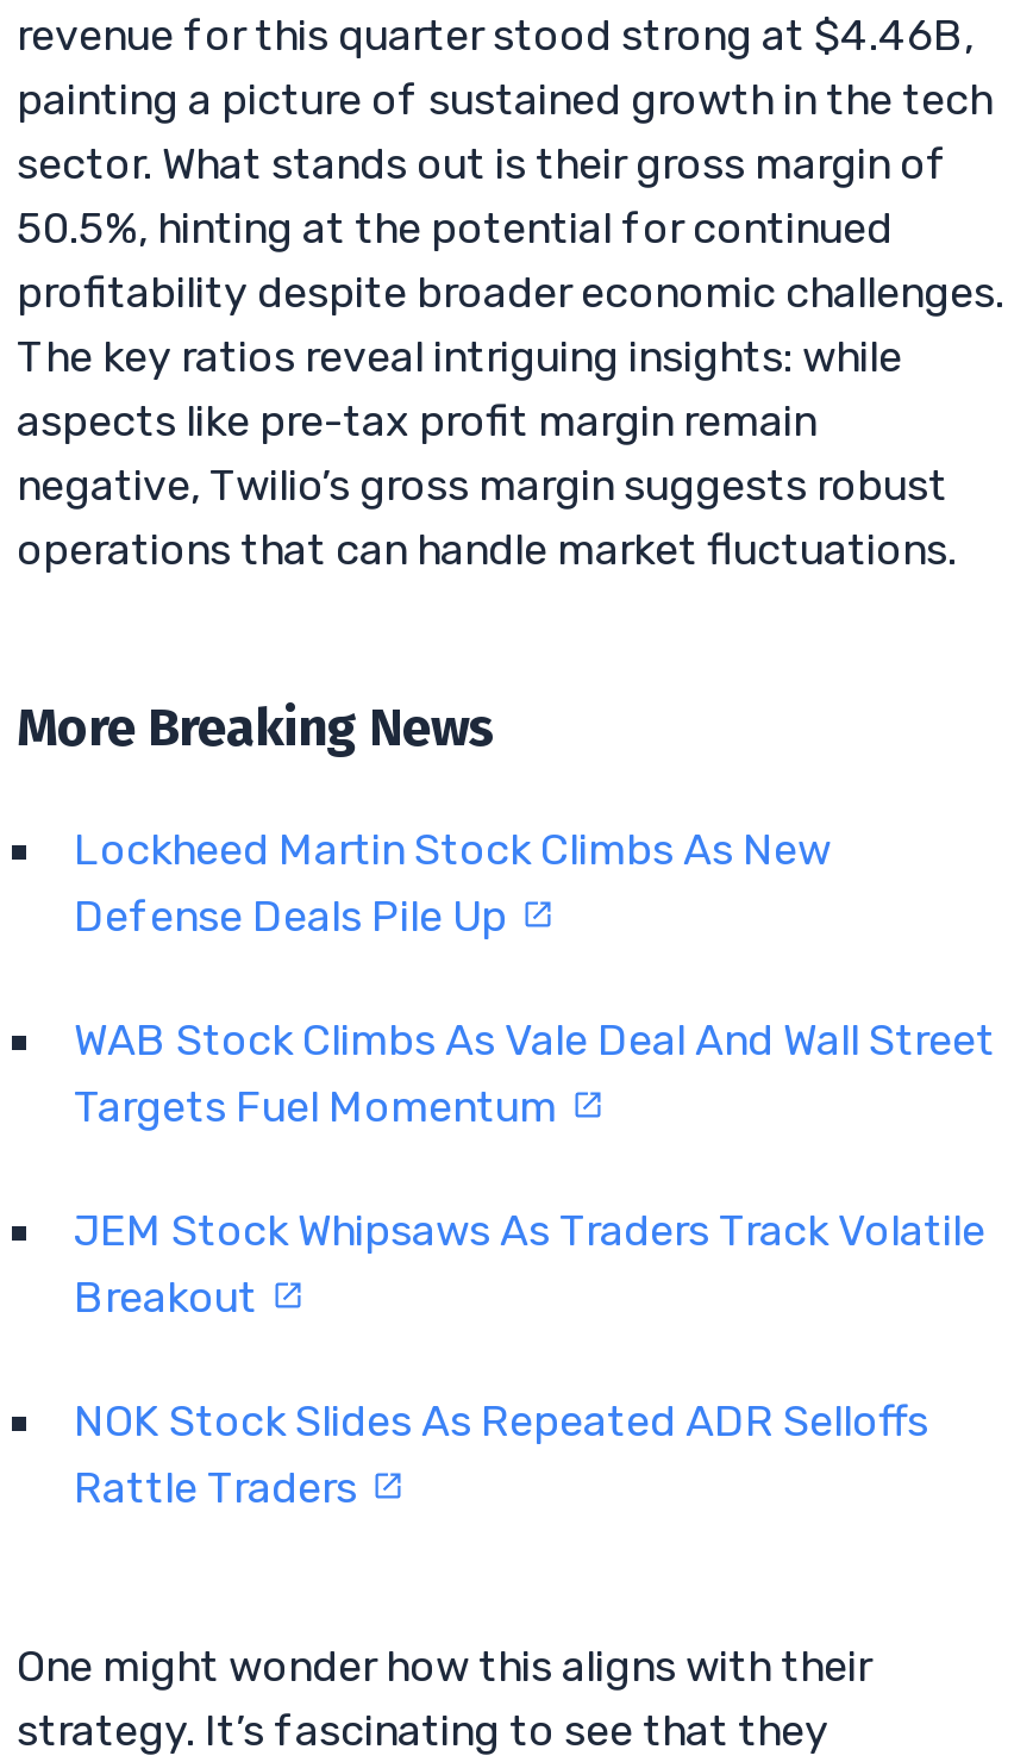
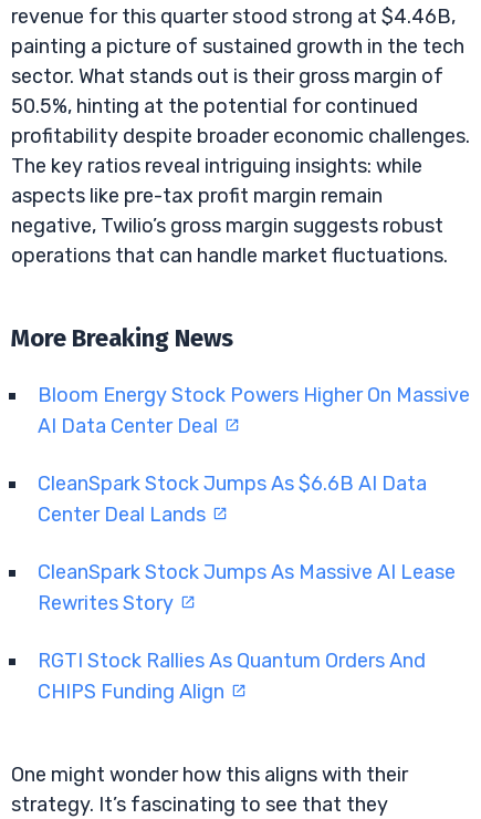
- Lockheed Martin Stock Climbs As New
- Defense Deals Pile Up
+ Bloom Energy Stock Powers Higher On Massive
+ AI Data Center Deal

- WAB Stock Climbs As Vale Deal And Wall Street
- Targets Fuel Momentum
+ CleanSpark Stock Jumps As $6.6B AI Data
+ Center Deal Lands

- JEM Stock Whipsaws As Traders Track Volatile
- Breakout
+ CleanSpark Stock Jumps As Massive AI Lease
+ Rewrites Story

- NOK Stock Slides As Repeated ADR Selloffs
- Rattle Traders
+ RGTI Stock Rallies As Quantum Orders And
+ CHIPS Funding Align
